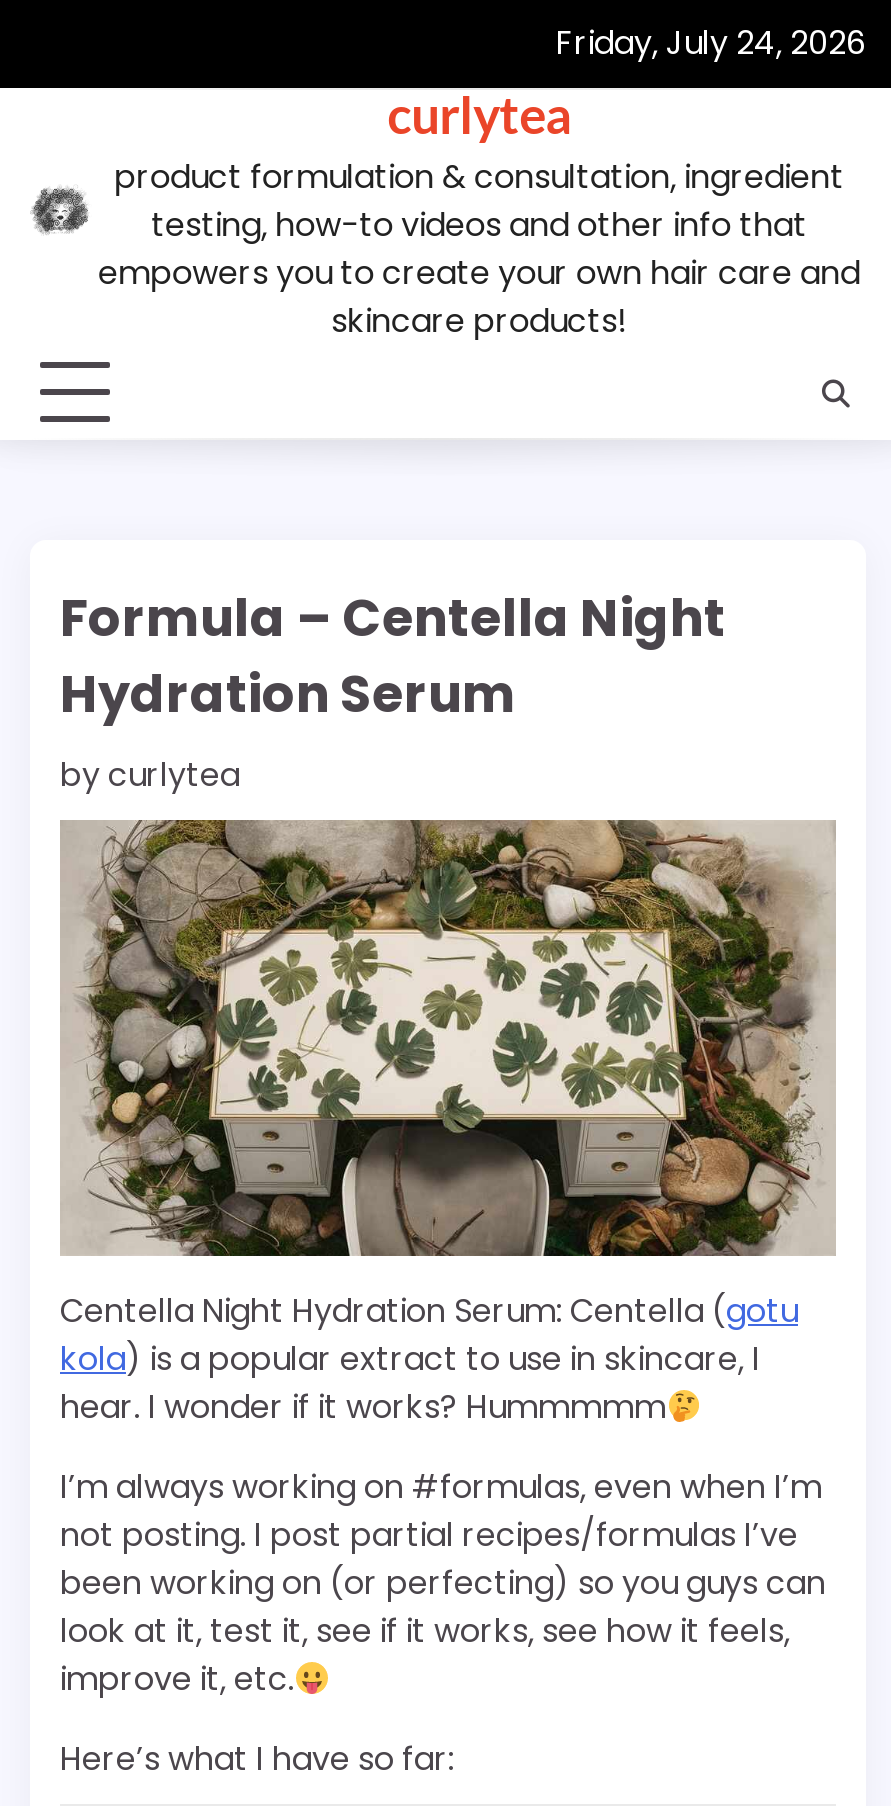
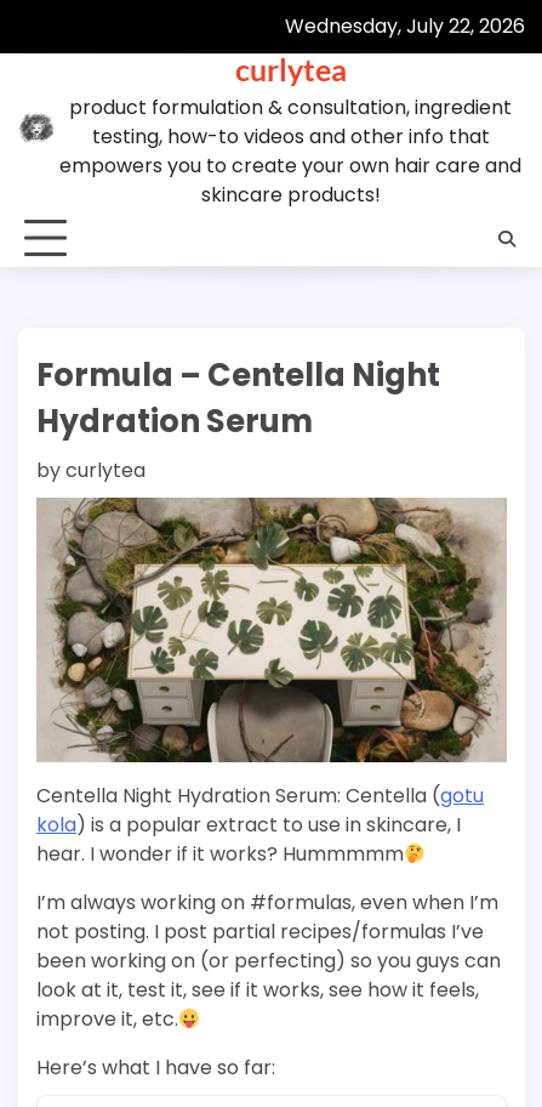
- Friday, July 24, 2026
+ Wednesday, July 22, 2026
